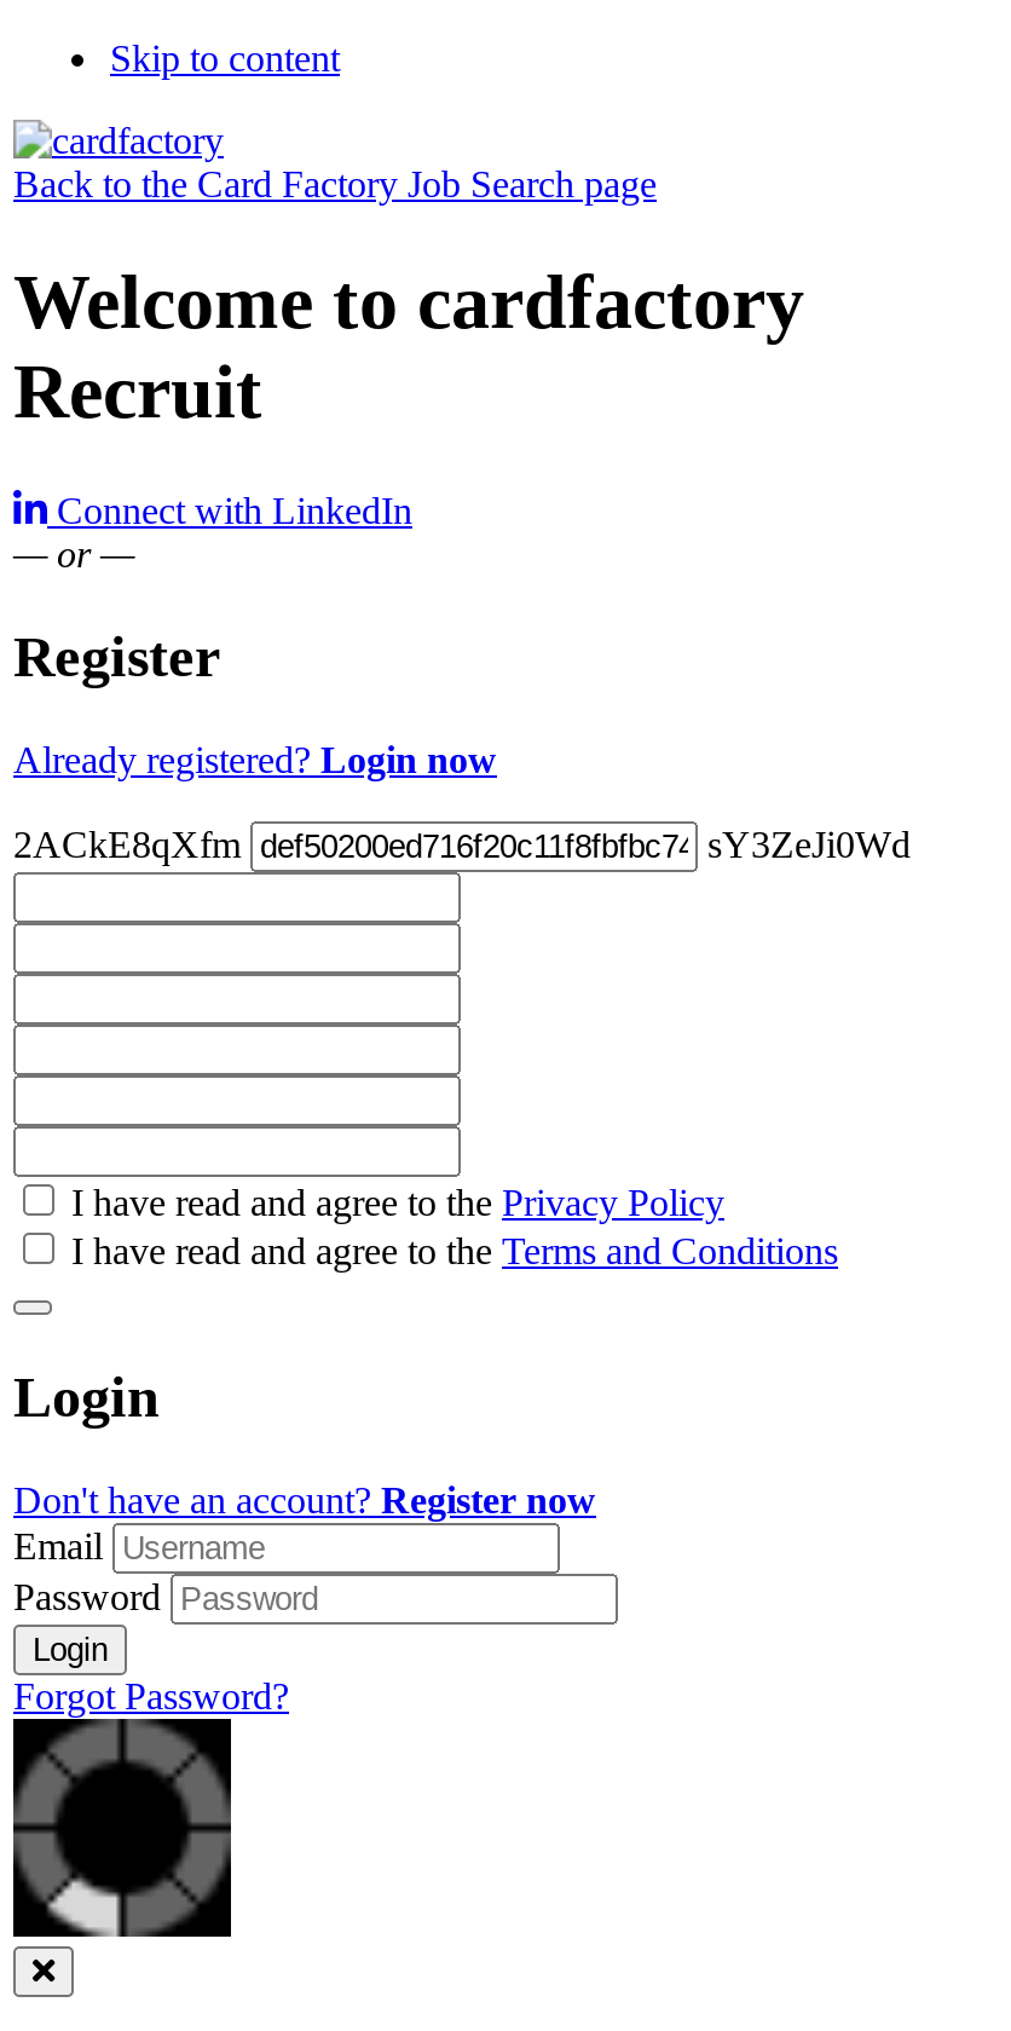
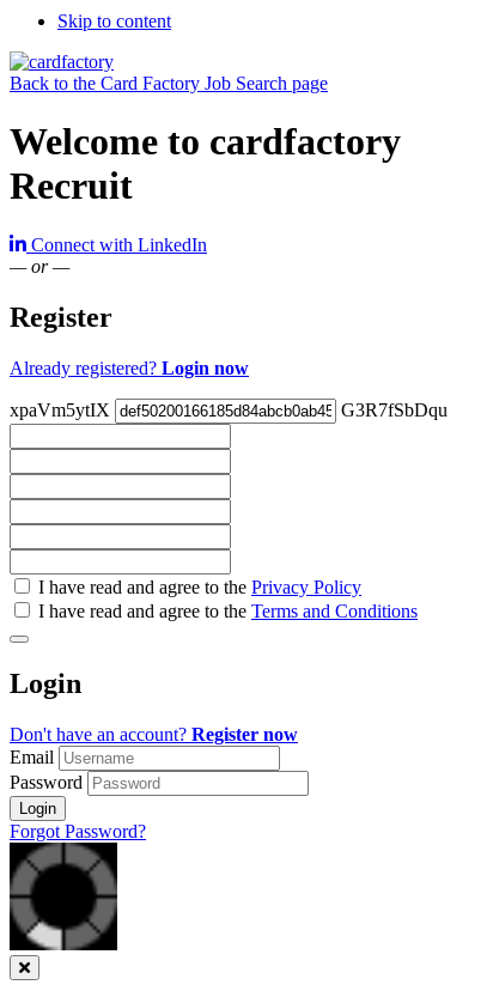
- 2ACkE8qXfm
- sY3ZeJi0Wd
+ xpaVm5ytIX
+ G3R7fSbDqu
